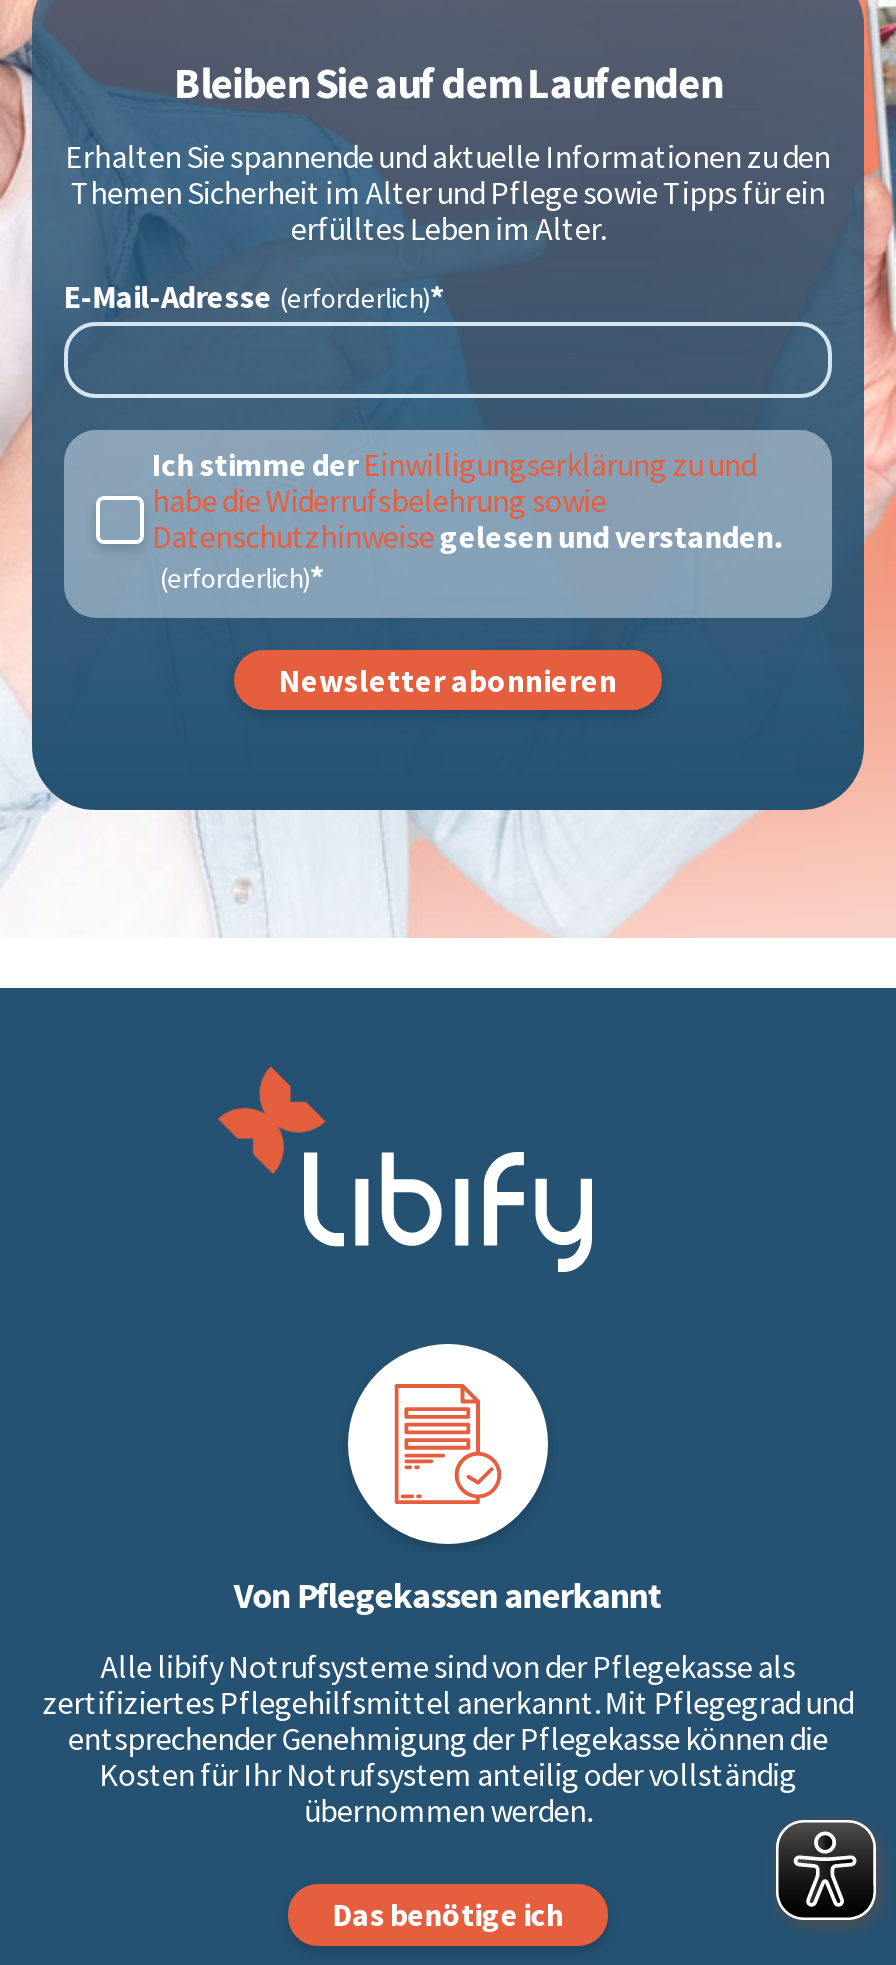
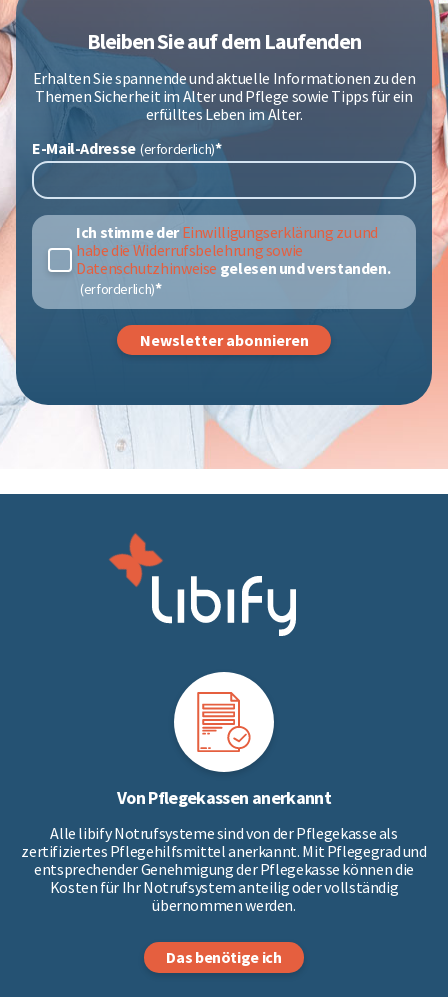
- [image]
